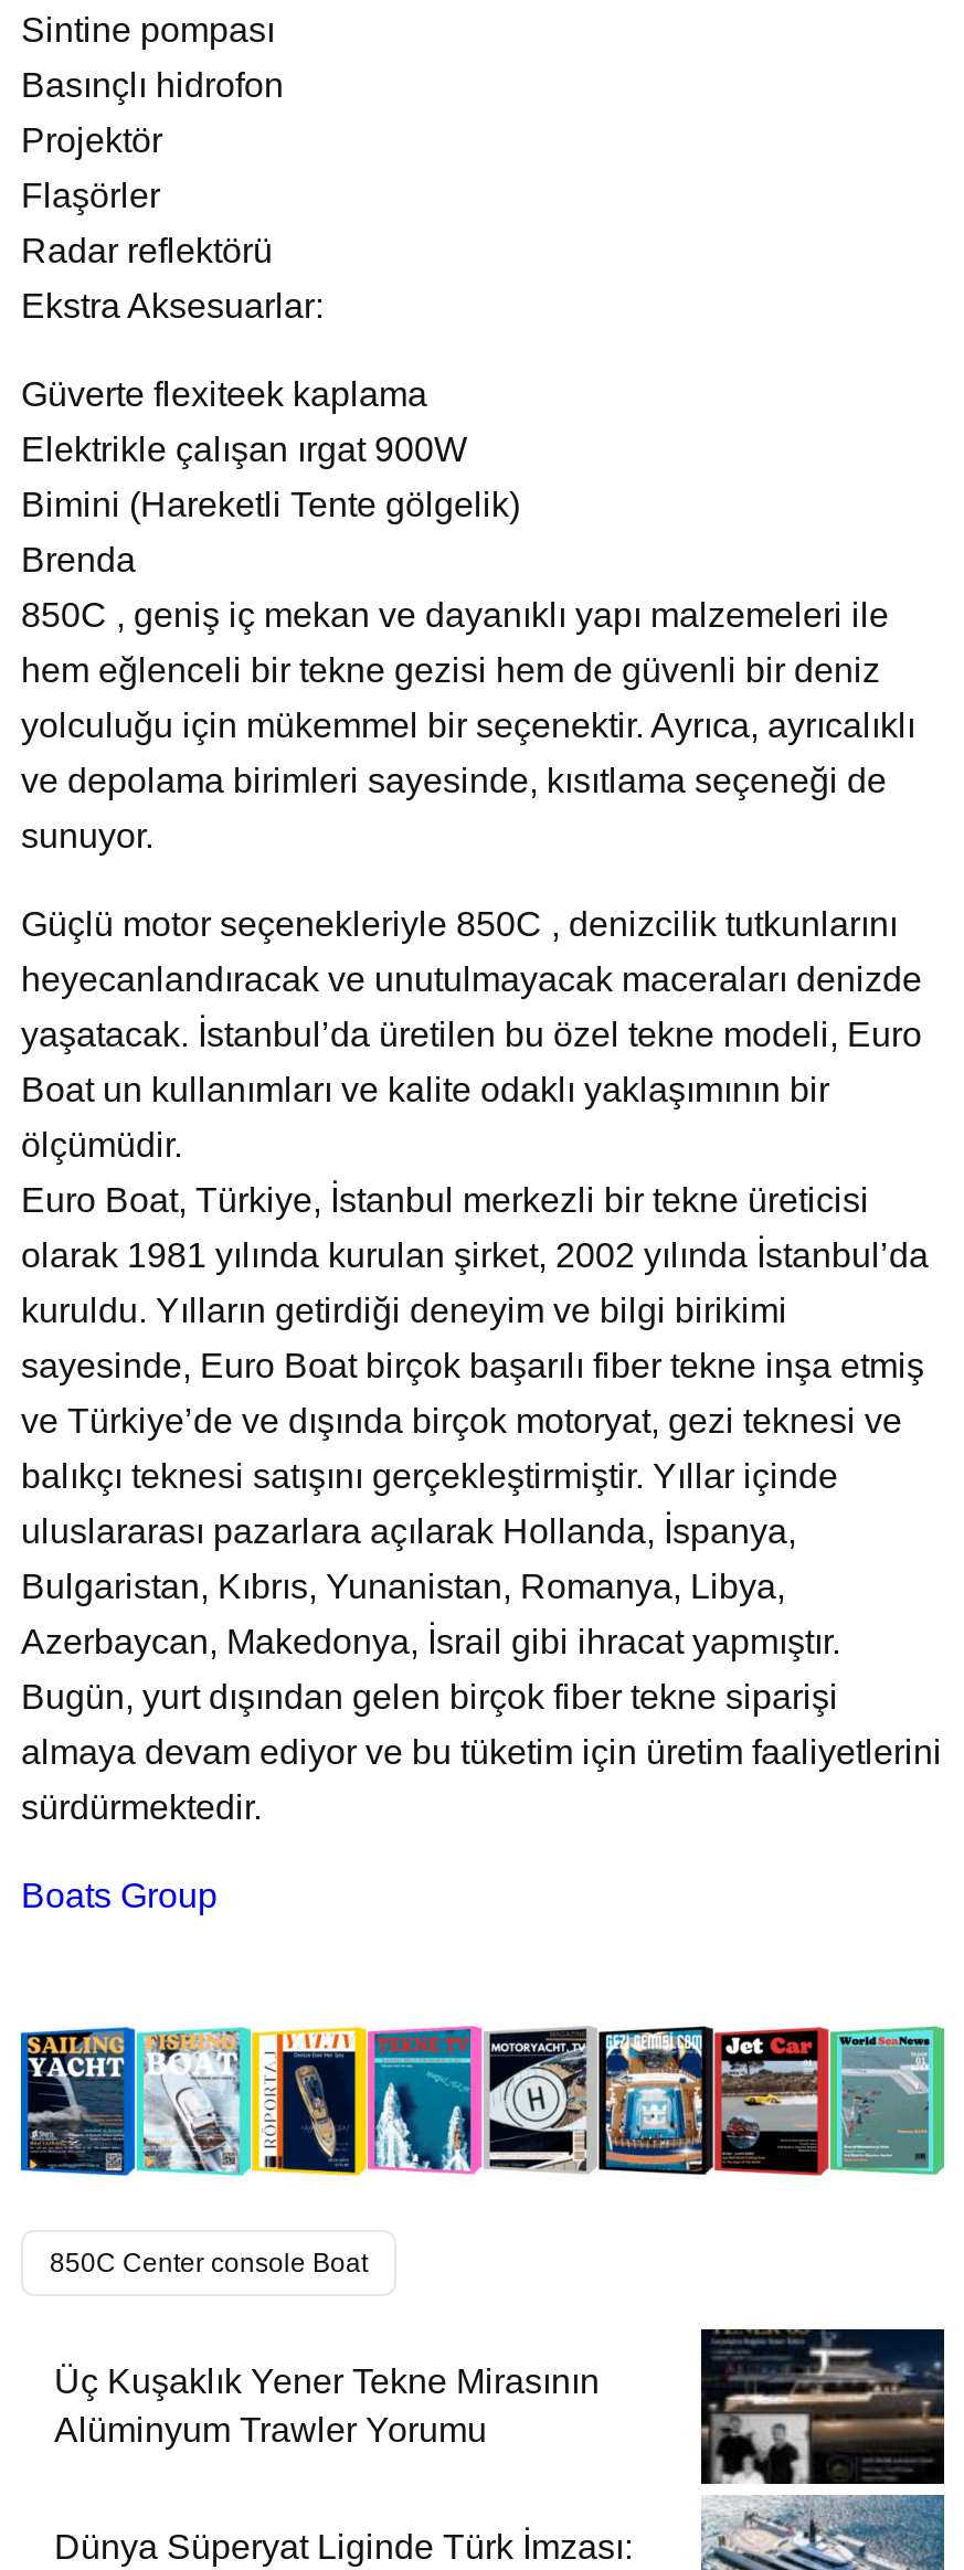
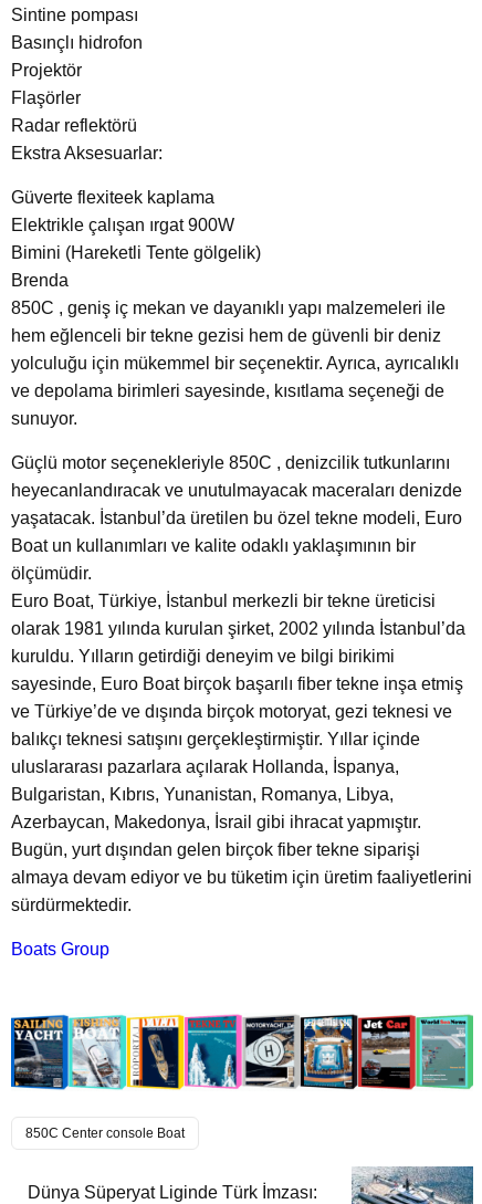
- [image]

- Üç Kuşaklık Yener Tekne Mirasının
- Alüminyum Trawler Yorumu
